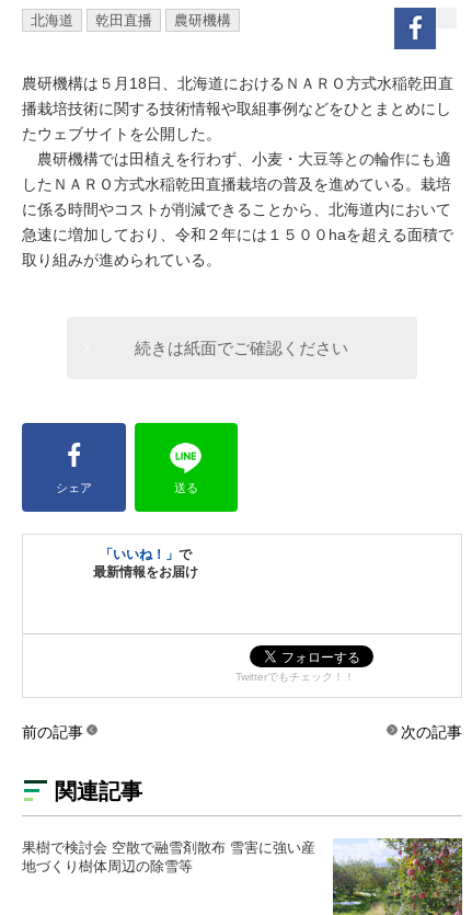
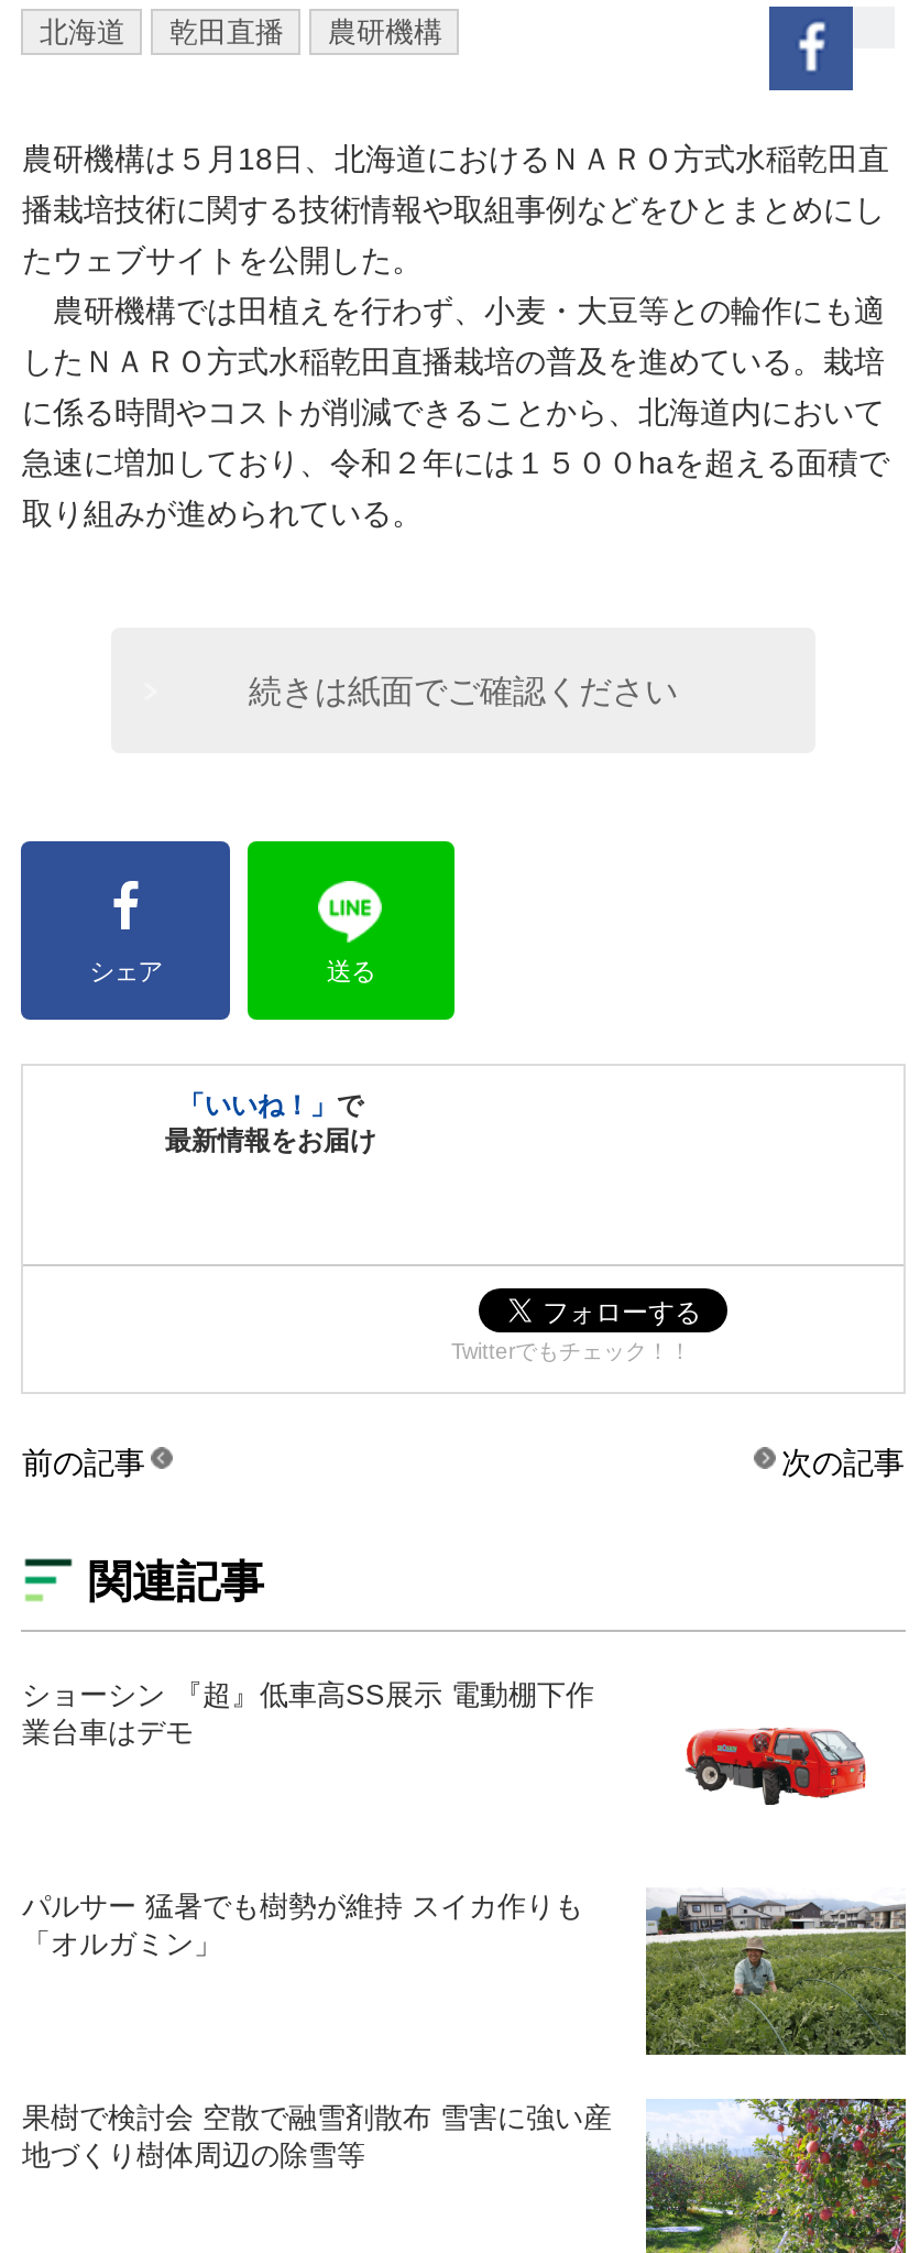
+ [image]
+ ショーシン 『超』低車高SS展示 電動棚下作
+ 業台車はデモ

+ [image]
+ パルサー 猛暑でも樹勢が維持 スイカ作りも
+ 「オルガミン」
